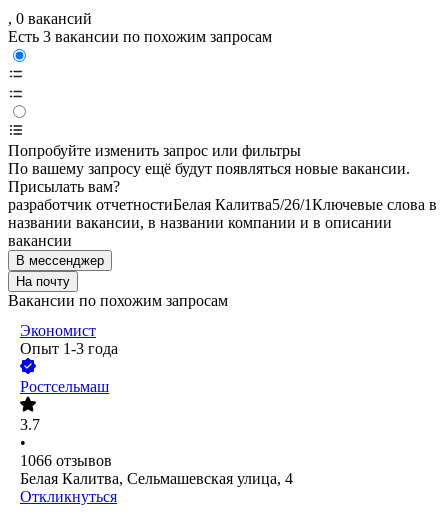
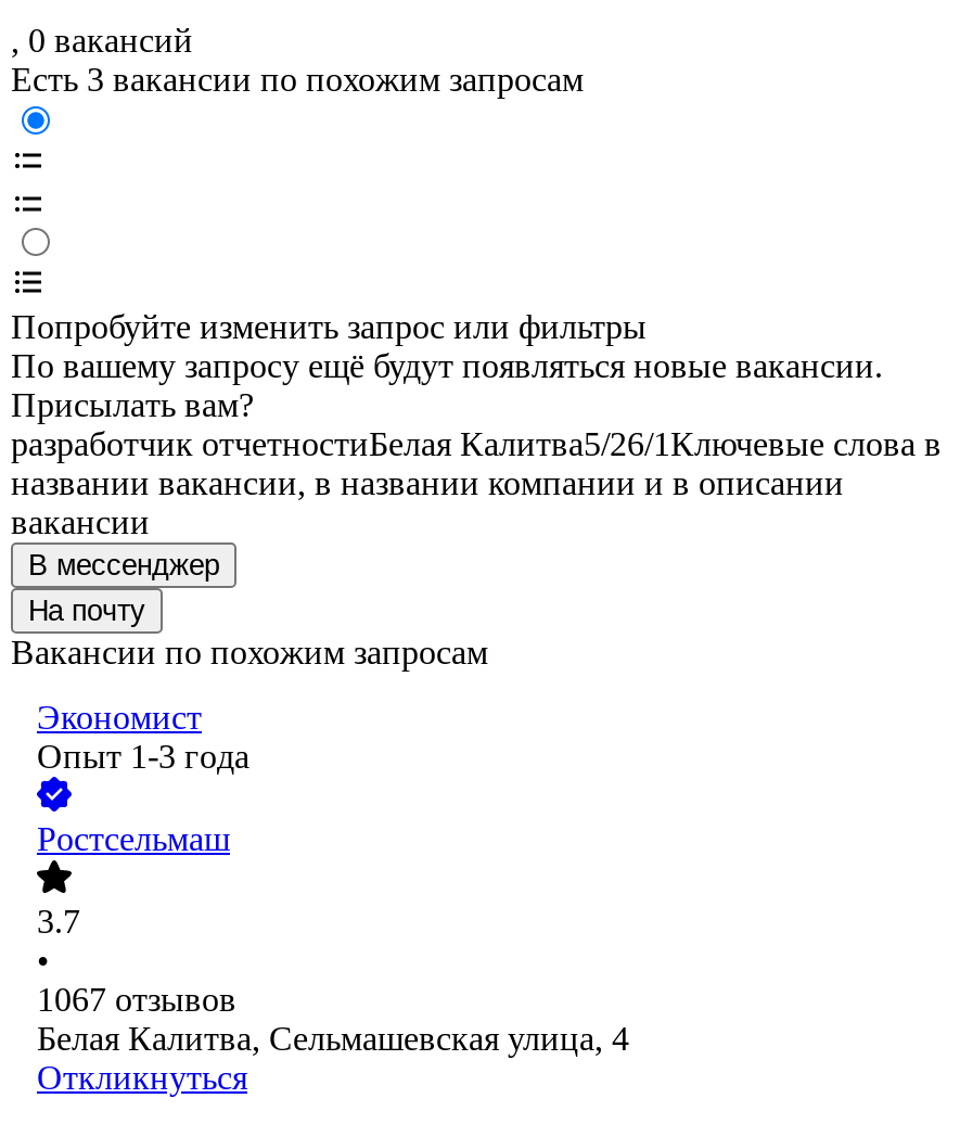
- 1066 отзывов
+ 1067 отзывов
